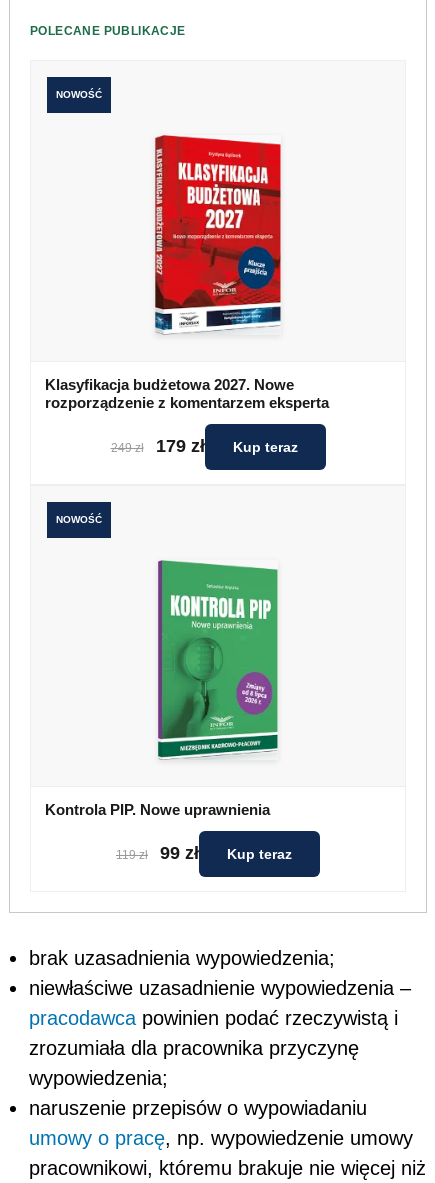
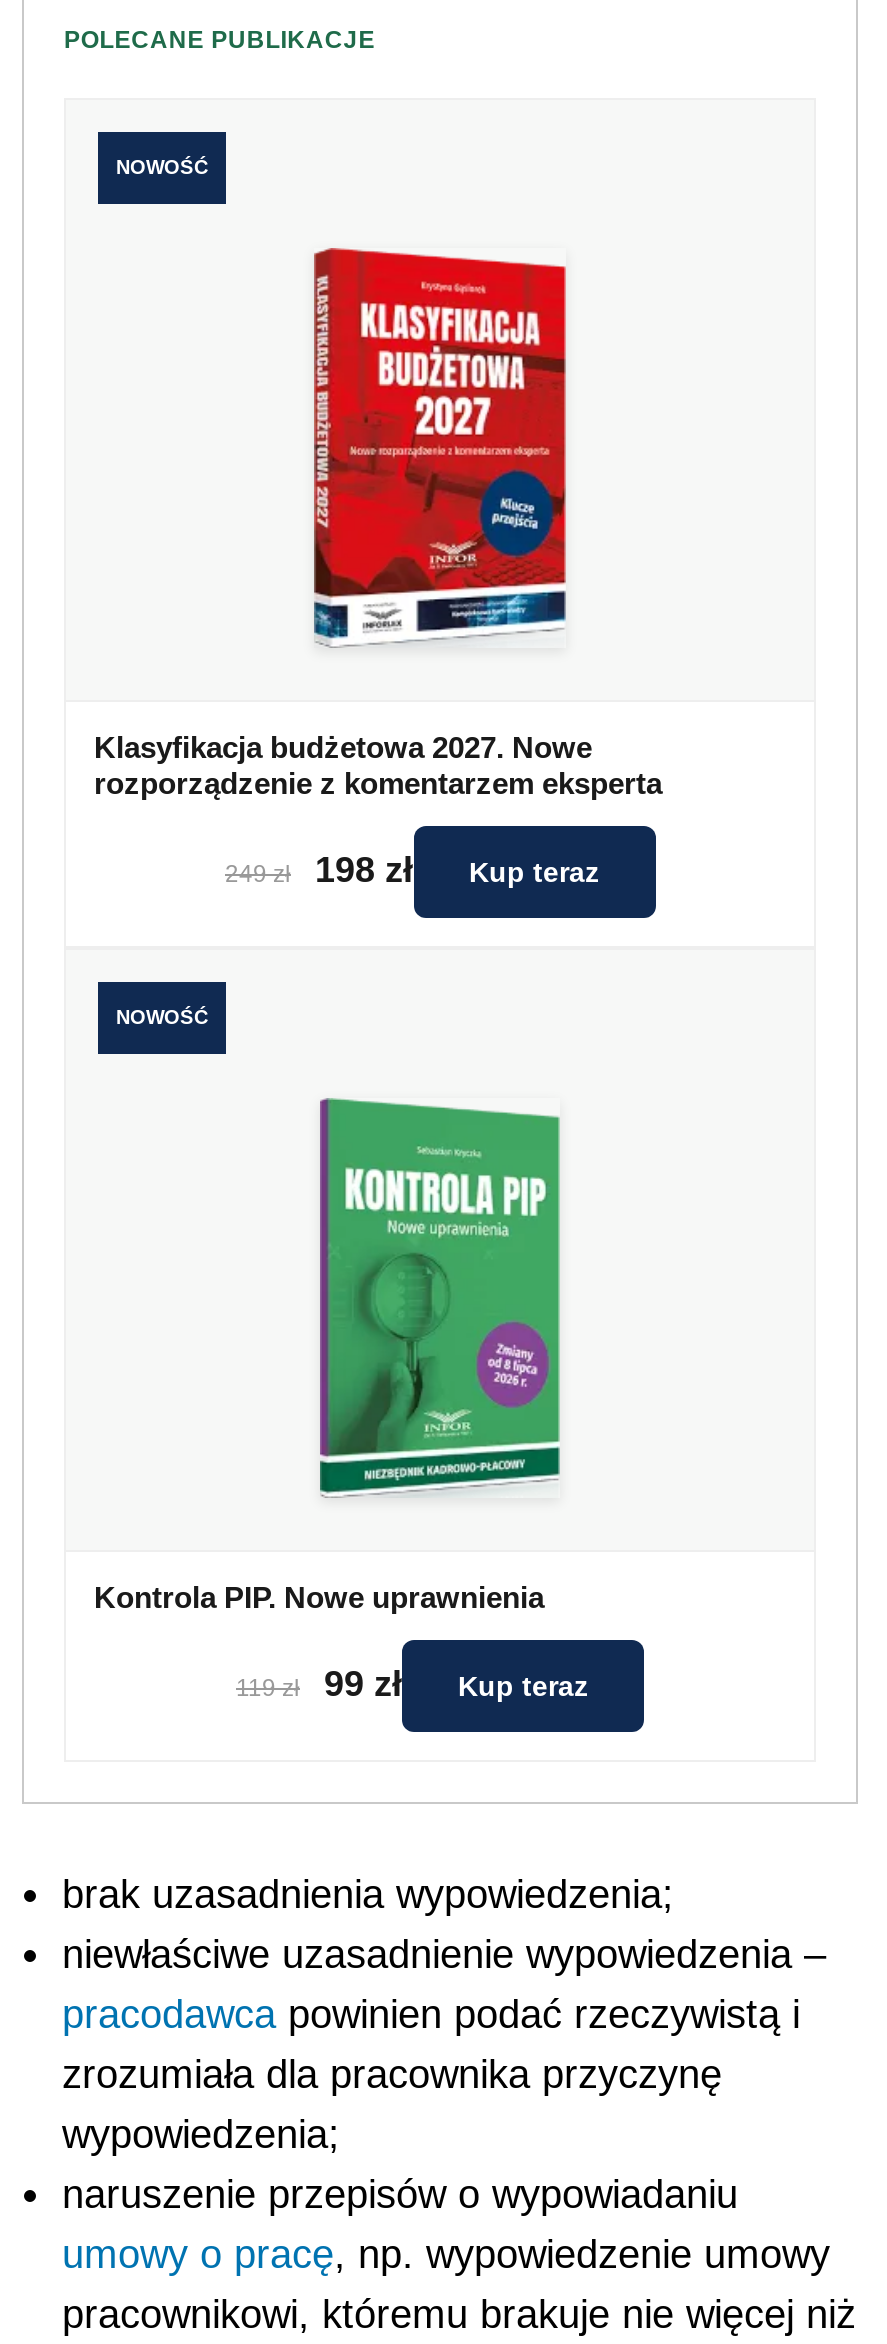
- 179 zł
+ 198 zł
